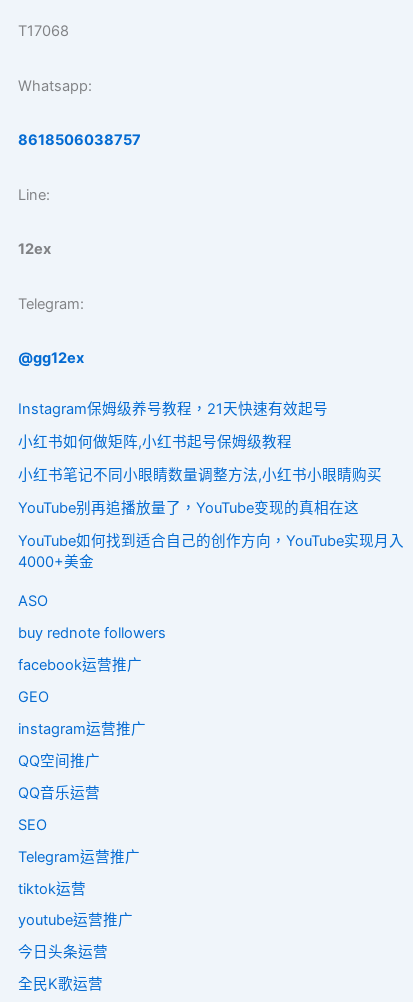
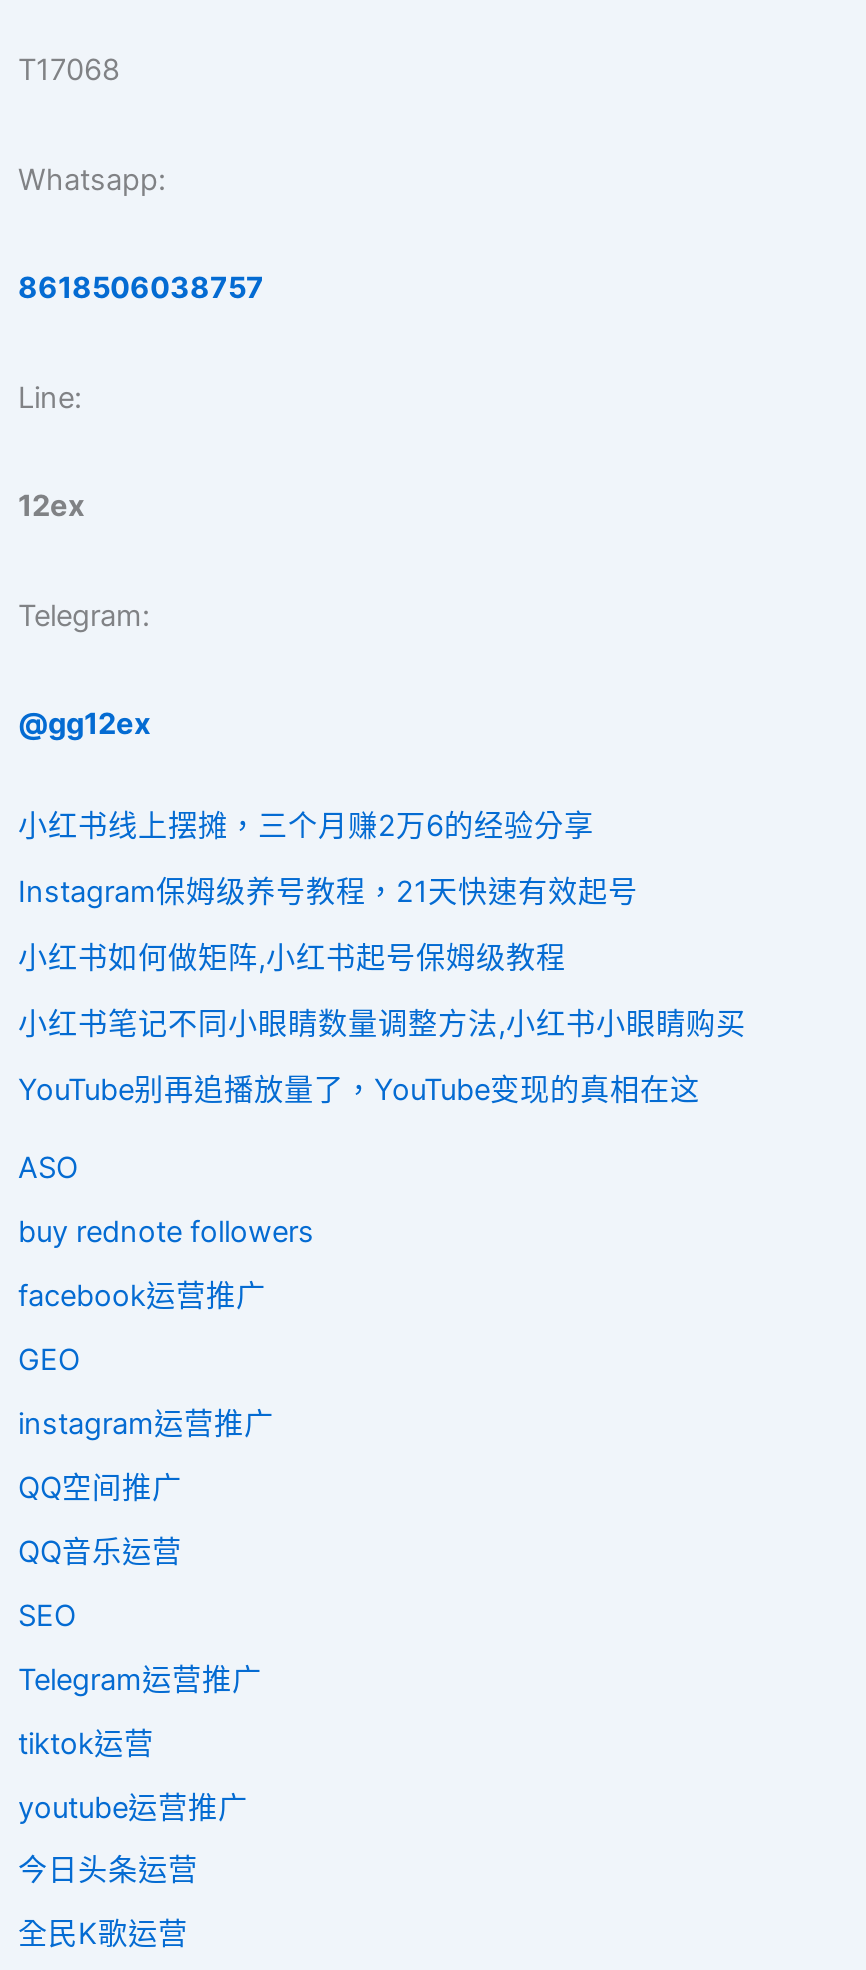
+ 小红书线上摆摊，三个月赚2万6的经验分享

moved down: Instagram保姆级养号教程，21天快速有效起号 | 小红书如何做矩阵,小红书起号保姆级教程 | 小红书笔记不同小眼睛数量调整方法,小红书小眼睛购买 | YouTube别再追播放量了，YouTube变现的真相在这

- YouTube如何找到适合自己的创作方向，YouTube实现月入
- 4000+美金
